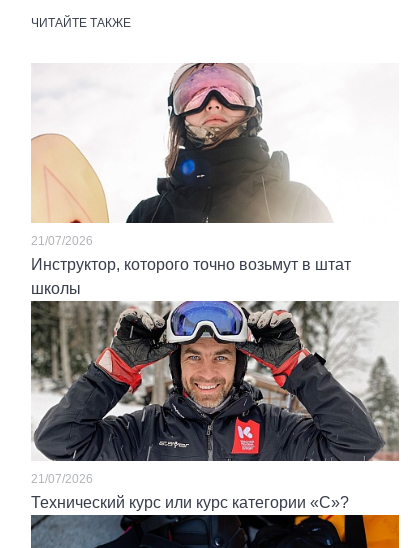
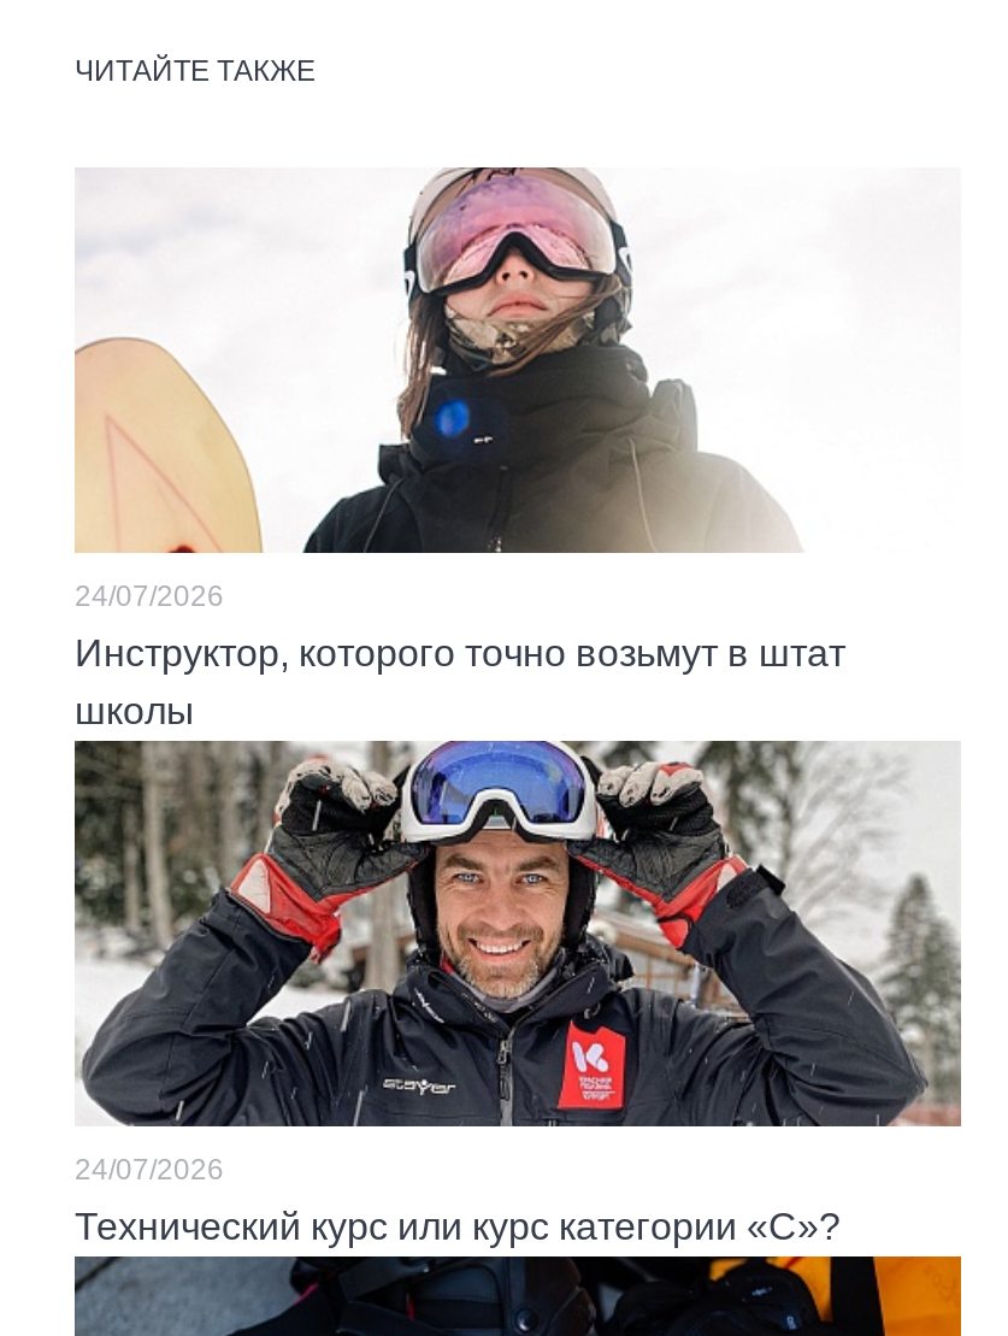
- 21/07/2026
+ 24/07/2026

- 21/07/2026
+ 24/07/2026
